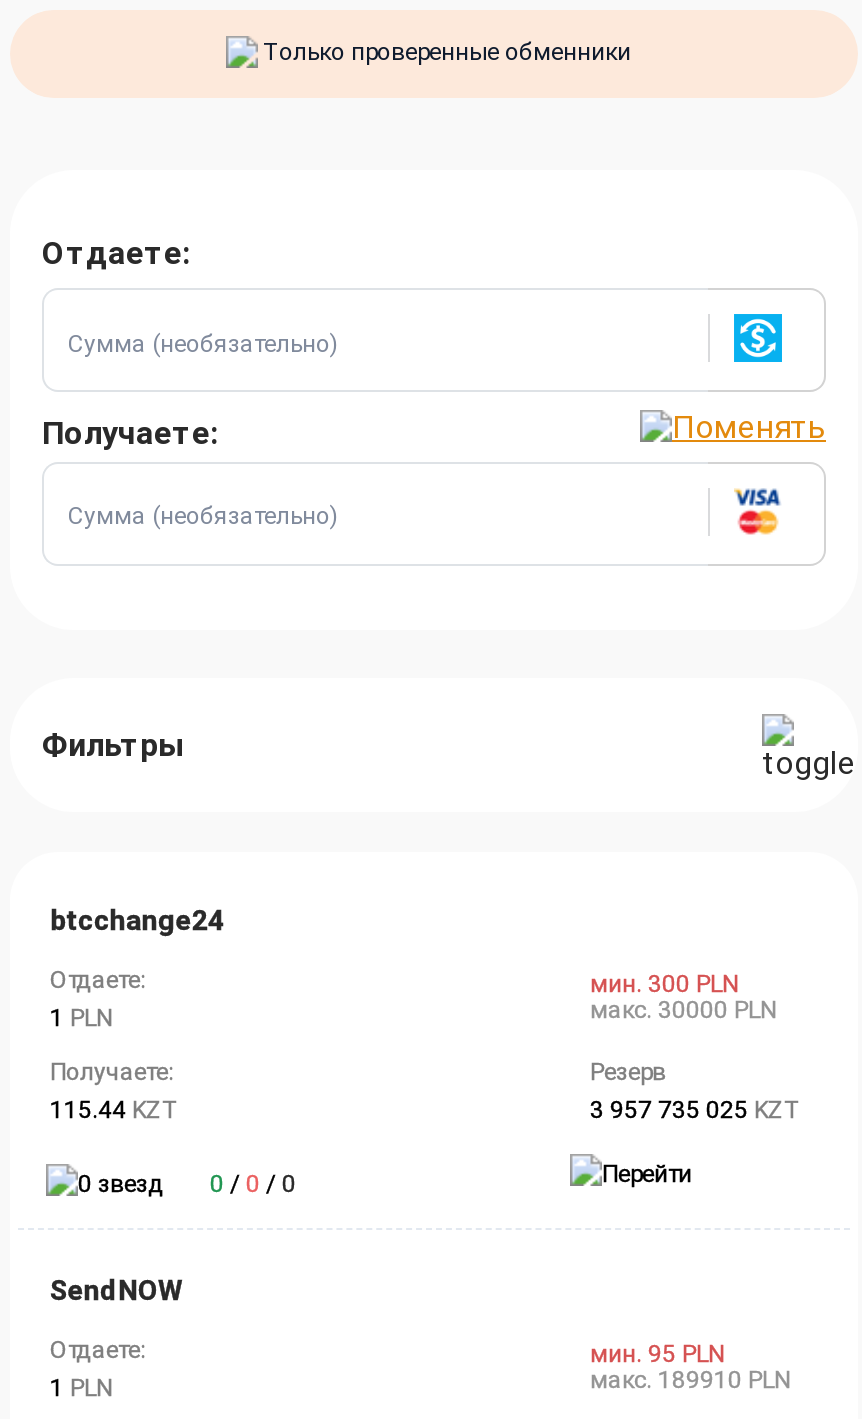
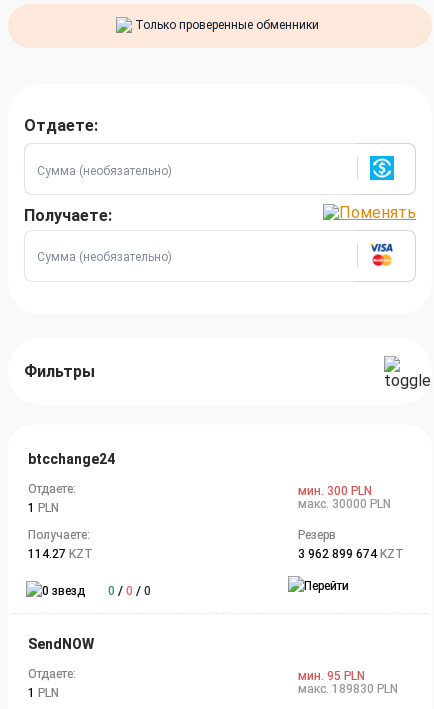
- 115.44 KZT
+ 114.27 KZT

- 3 957 735 025 KZT
+ 3 962 899 674 KZT

- макс. 189910 PLN
+ макс. 189830 PLN
